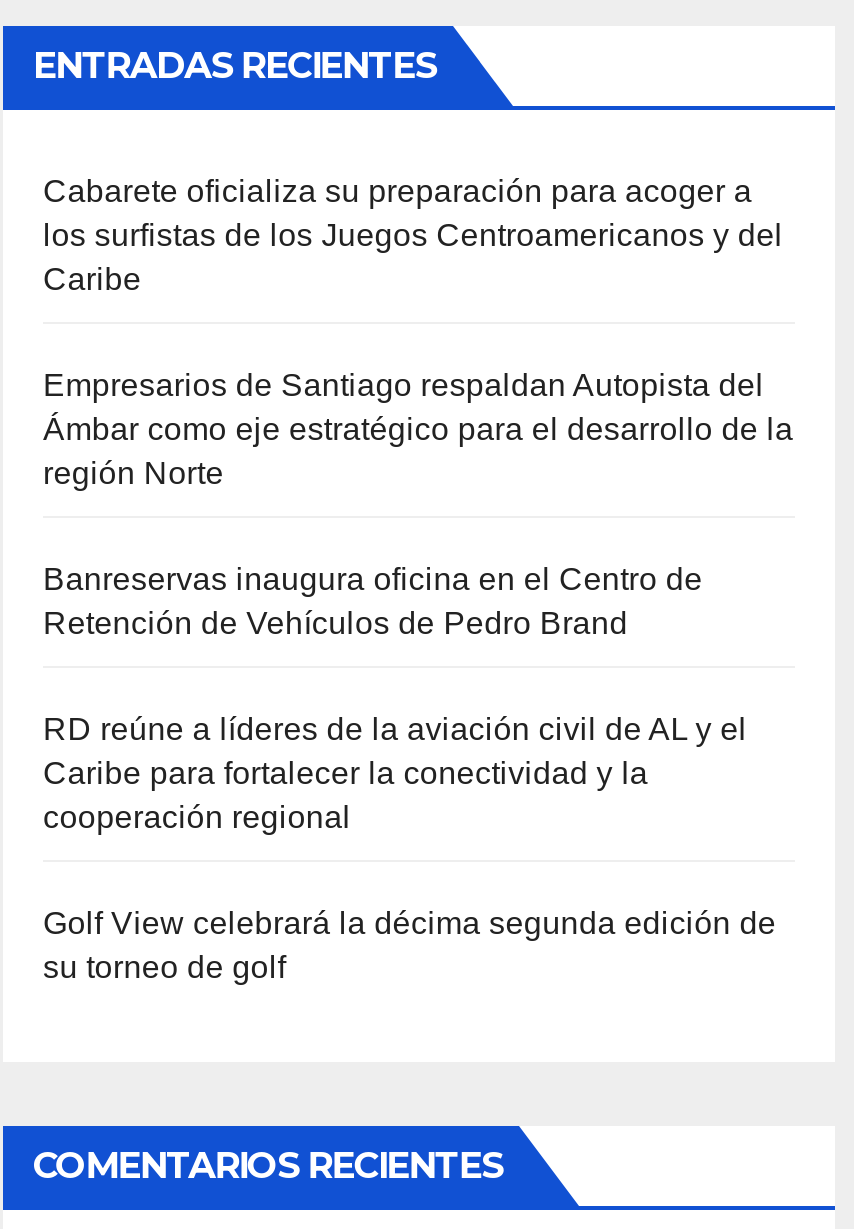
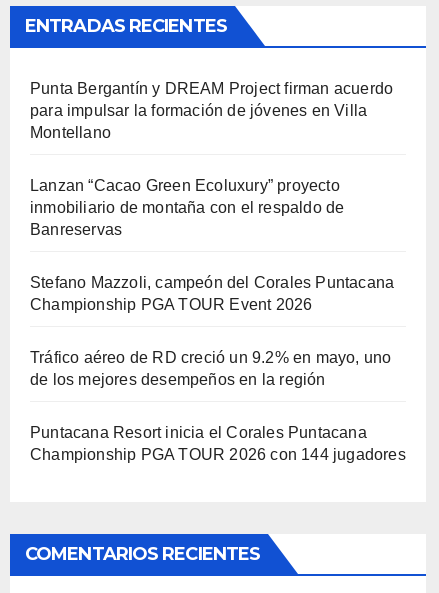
- Cabarete oficializa su preparación para acoger a
- los surfistas de los Juegos Centroamericanos y del
- Caribe
+ Punta Bergantín y DREAM Project firman acuerdo
+ para impulsar la formación de jóvenes en Villa
+ Montellano

- Empresarios de Santiago respaldan Autopista del
- Ámbar como eje estratégico para el desarrollo de la
- región Norte
+ Lanzan “Cacao Green Ecoluxury” proyecto
+ inmobiliario de montaña con el respaldo de
+ Banreservas

- Banreservas inaugura oficina en el Centro de
- Retención de Vehículos de Pedro Brand
+ Stefano Mazzoli, campeón del Corales Puntacana
+ Championship PGA TOUR Event 2026

- RD reúne a líderes de la aviación civil de AL y el
- Caribe para fortalecer la conectividad y la
- cooperación regional
+ Tráfico aéreo de RD creció un 9.2% en mayo, uno
+ de los mejores desempeños en la región

- Golf View celebrará la décima segunda edición de
- su torneo de golf
+ Puntacana Resort inicia el Corales Puntacana
+ Championship PGA TOUR 2026 con 144 jugadores
